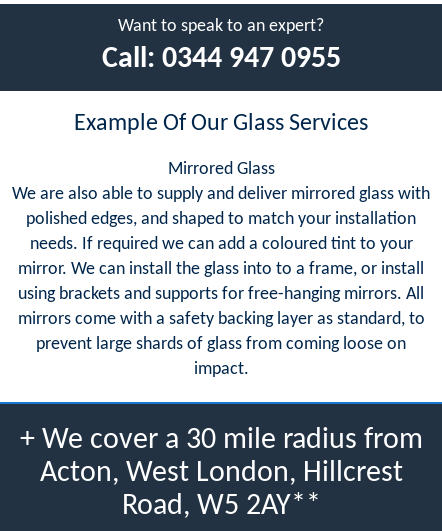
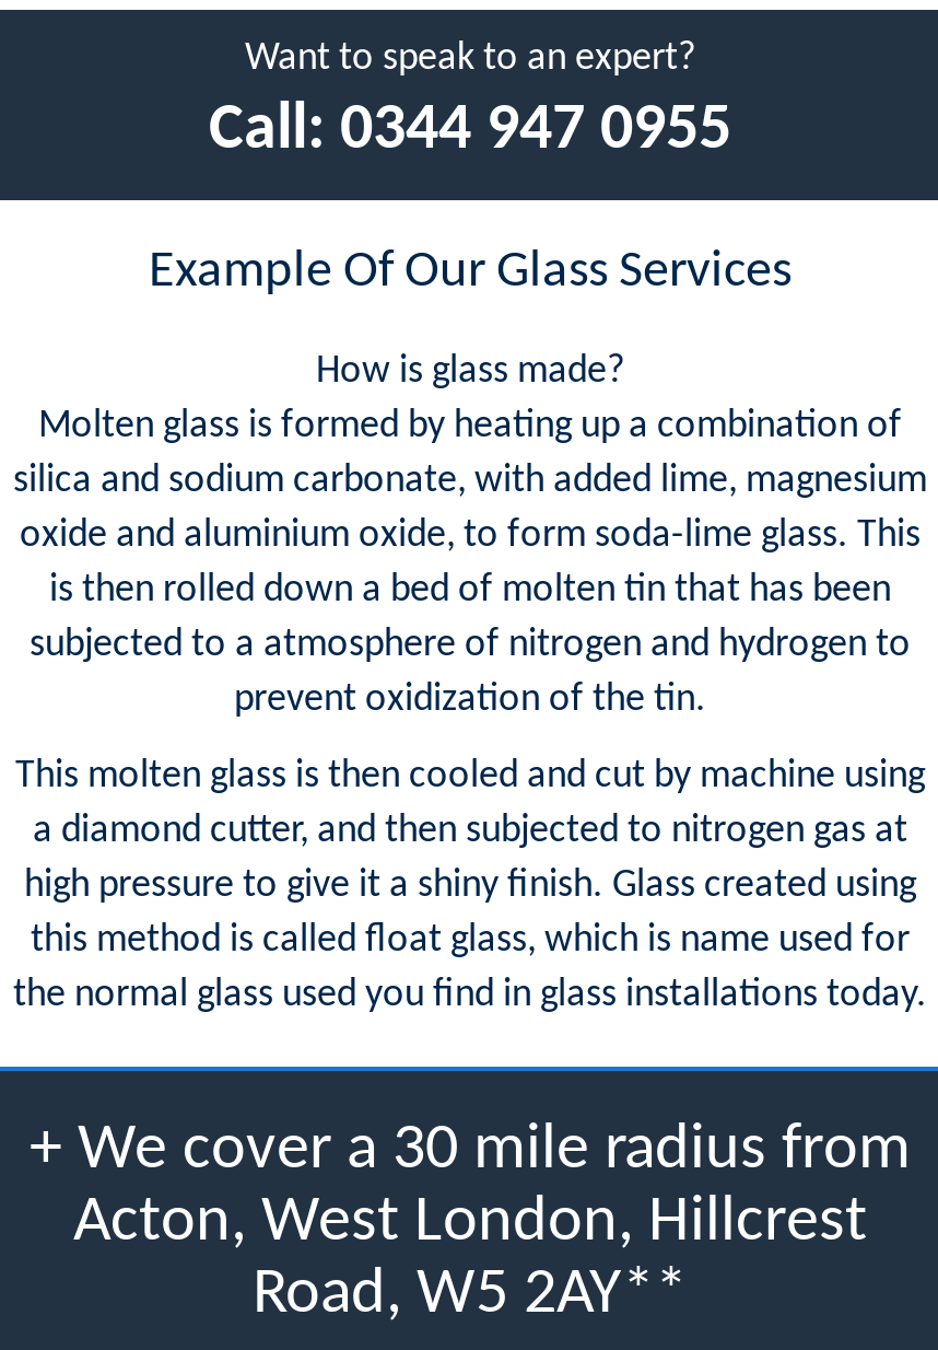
- Mirrored Glass
- We are also able to supply and deliver mirrored glass with
- polished edges, and shaped to match your installation
- needs. If required we can add a coloured tint to your
- mirror. We can install the glass into to a frame, or install
- using brackets and supports for free-hanging mirrors. All
- mirrors come with a safety backing layer as standard, to
- prevent large shards of glass from coming loose on
- impact.
+ How is glass made?
+ Molten glass is formed by heating up a combination of
+ silica and sodium carbonate, with added lime, magnesium
+ oxide and aluminium oxide, to form soda-lime glass. This
+ is then rolled down a bed of molten tin that has been
+ subjected to a atmosphere of nitrogen and hydrogen to
+ prevent oxidization of the tin.
+ This molten glass is then cooled and cut by machine using
+ a diamond cutter, and then subjected to nitrogen gas at
+ high pressure to give it a shiny finish. Glass created using
+ this method is called float glass, which is name used for
+ the normal glass used you find in glass installations today.
